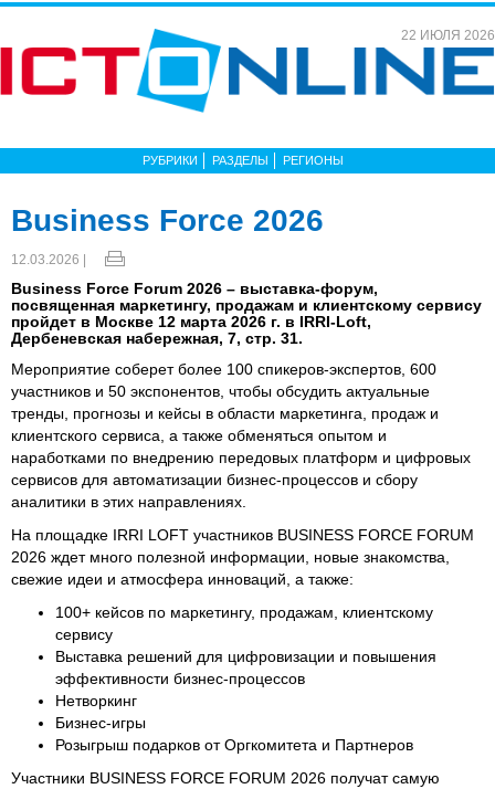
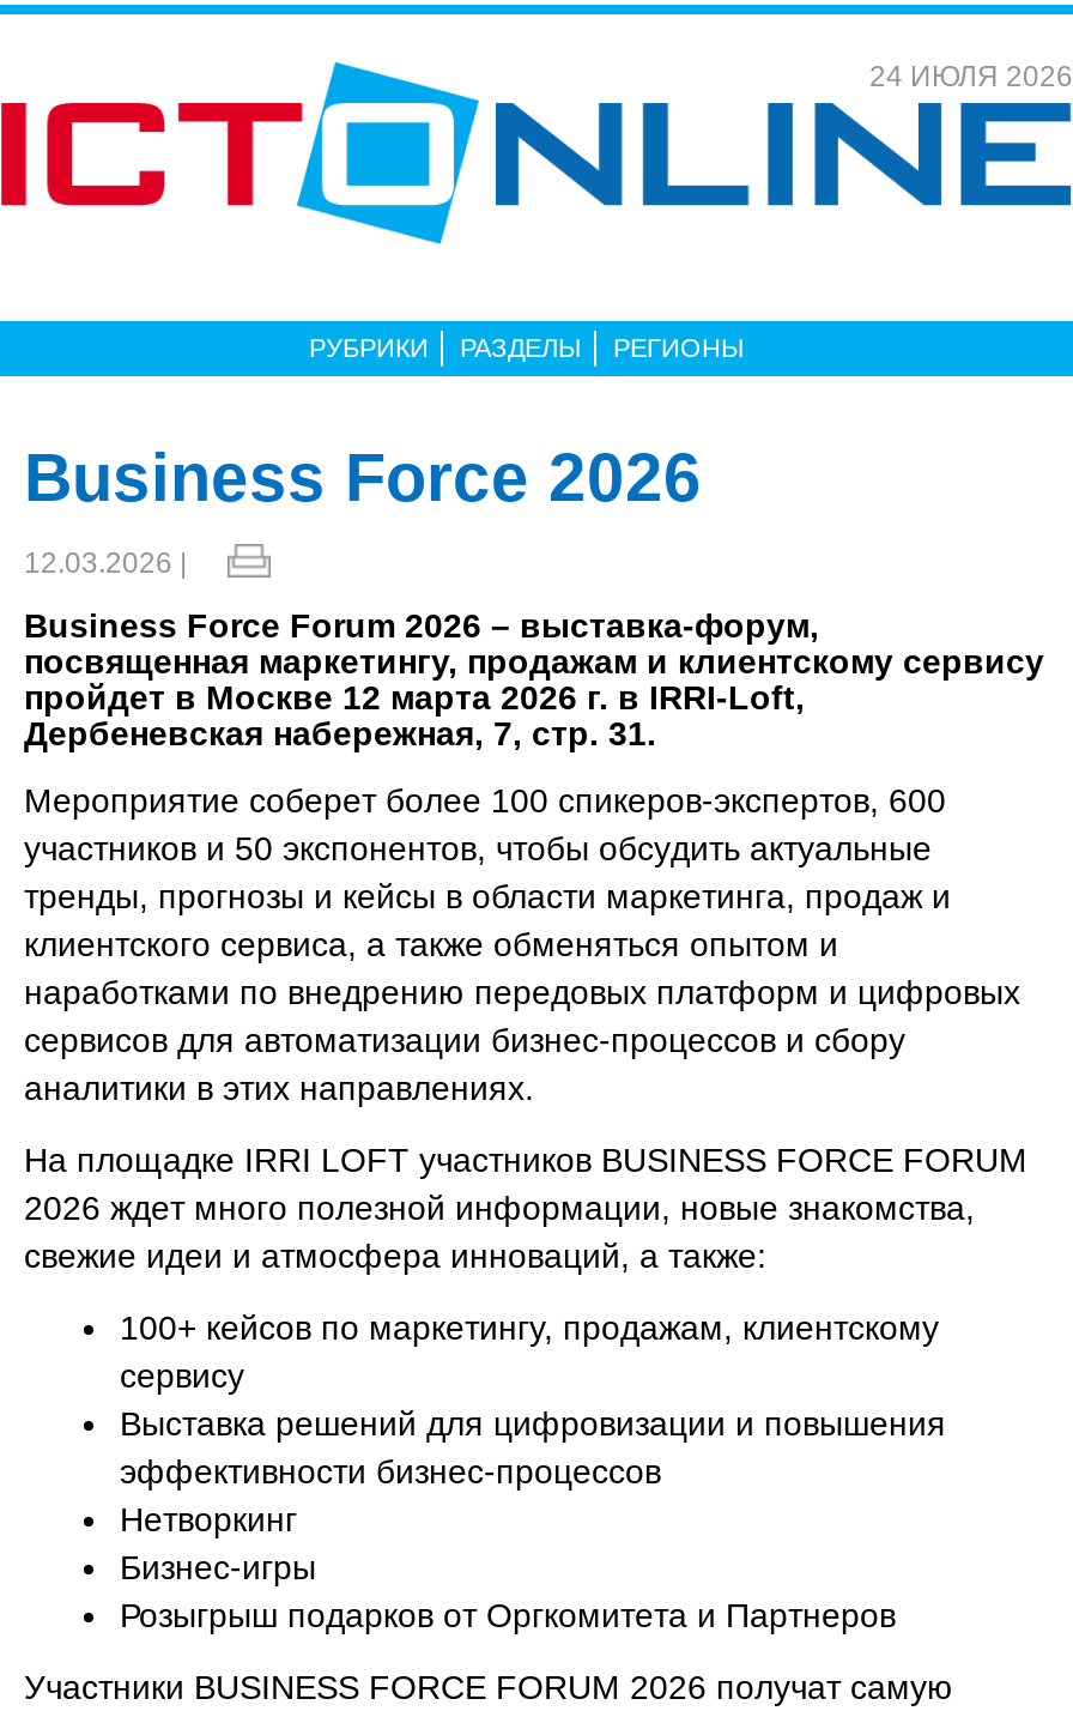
- 22 ИЮЛЯ 2026
+ 24 ИЮЛЯ 2026
